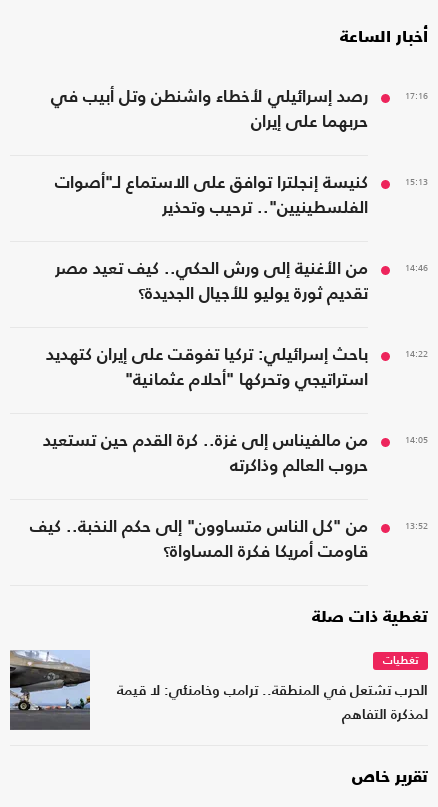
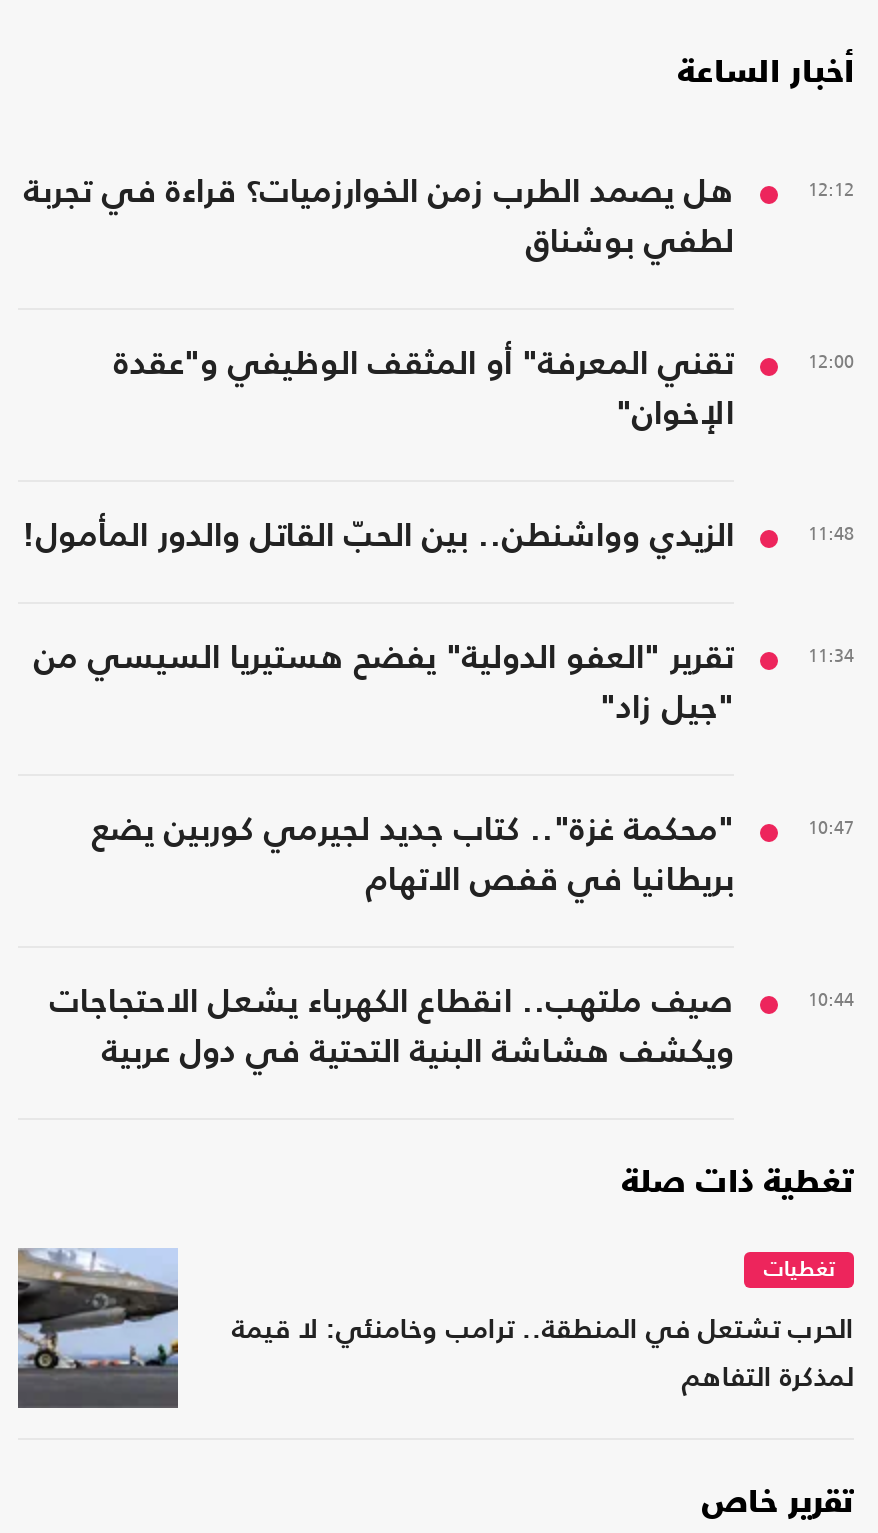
- 17:16
- رصد إسرائيلي لأخطاء واشنطن وتل أبيب في
- حربهما على إيران
+ 12:12
+ هل يصمد الطرب زمن الخوارزميات؟ قراءة في تجربة
+ لطفي بوشناق

- 15:13
- كنيسة إنجلترا توافق على الاستماع لـ"أصوات
- الفلسطينيين".. ترحيب وتحذير
+ 12:00
+ تقني المعرفة" أو المثقف الوظيفي و"عقدة
+ الإخوان"

- 14:46
- من الأغنية إلى ورش الحكي.. كيف تعيد مصر
- تقديم ثورة يوليو للأجيال الجديدة؟
+ 11:48
+ الزيدي وواشنطن.. بين الحبّ القاتل والدور المأمول!

- 14:22
- باحث إسرائيلي: تركيا تفوقت على إيران كتهديد
- استراتيجي وتحركها "أحلام عثمانية"
+ 11:34
+ تقرير "العفو الدولية" يفضح هستيريا السيسي من
+ "جيل زاد"

- 14:05
- من مالفيناس إلى غزة.. كرة القدم حين تستعيد
- حروب العالم وذاكرته
+ 10:47
+ "محكمة غزة".. كتاب جديد لجيرمي كوربين يضع
+ بريطانيا في قفص الاتهام

- 13:52
- من "كل الناس متساوون" إلى حكم النخبة.. كيف
- قاومت أمريكا فكرة المساواة؟
+ 10:44
+ صيف ملتهب.. انقطاع الكهرباء يشعل الاحتجاجات
+ ويكشف هشاشة البنية التحتية في دول عربية
